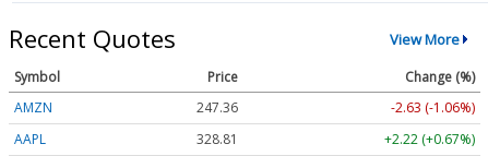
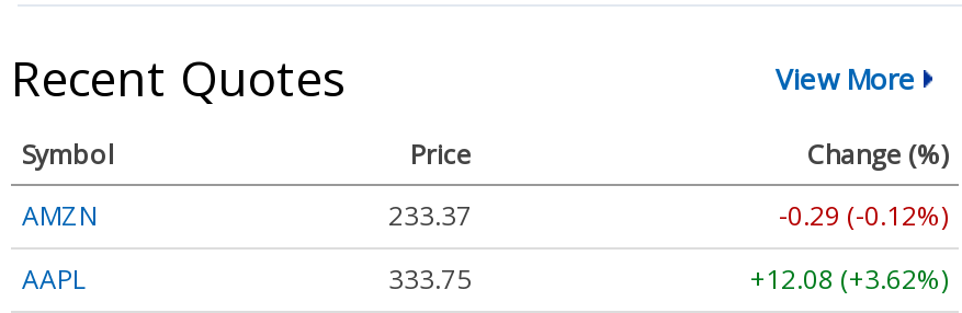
- 247.36
+ 233.37

- -2.63 (-1.06%)
+ -0.29 (-0.12%)

- 328.81
+ 333.75

- +2.22 (+0.67%)
+ +12.08 (+3.62%)
